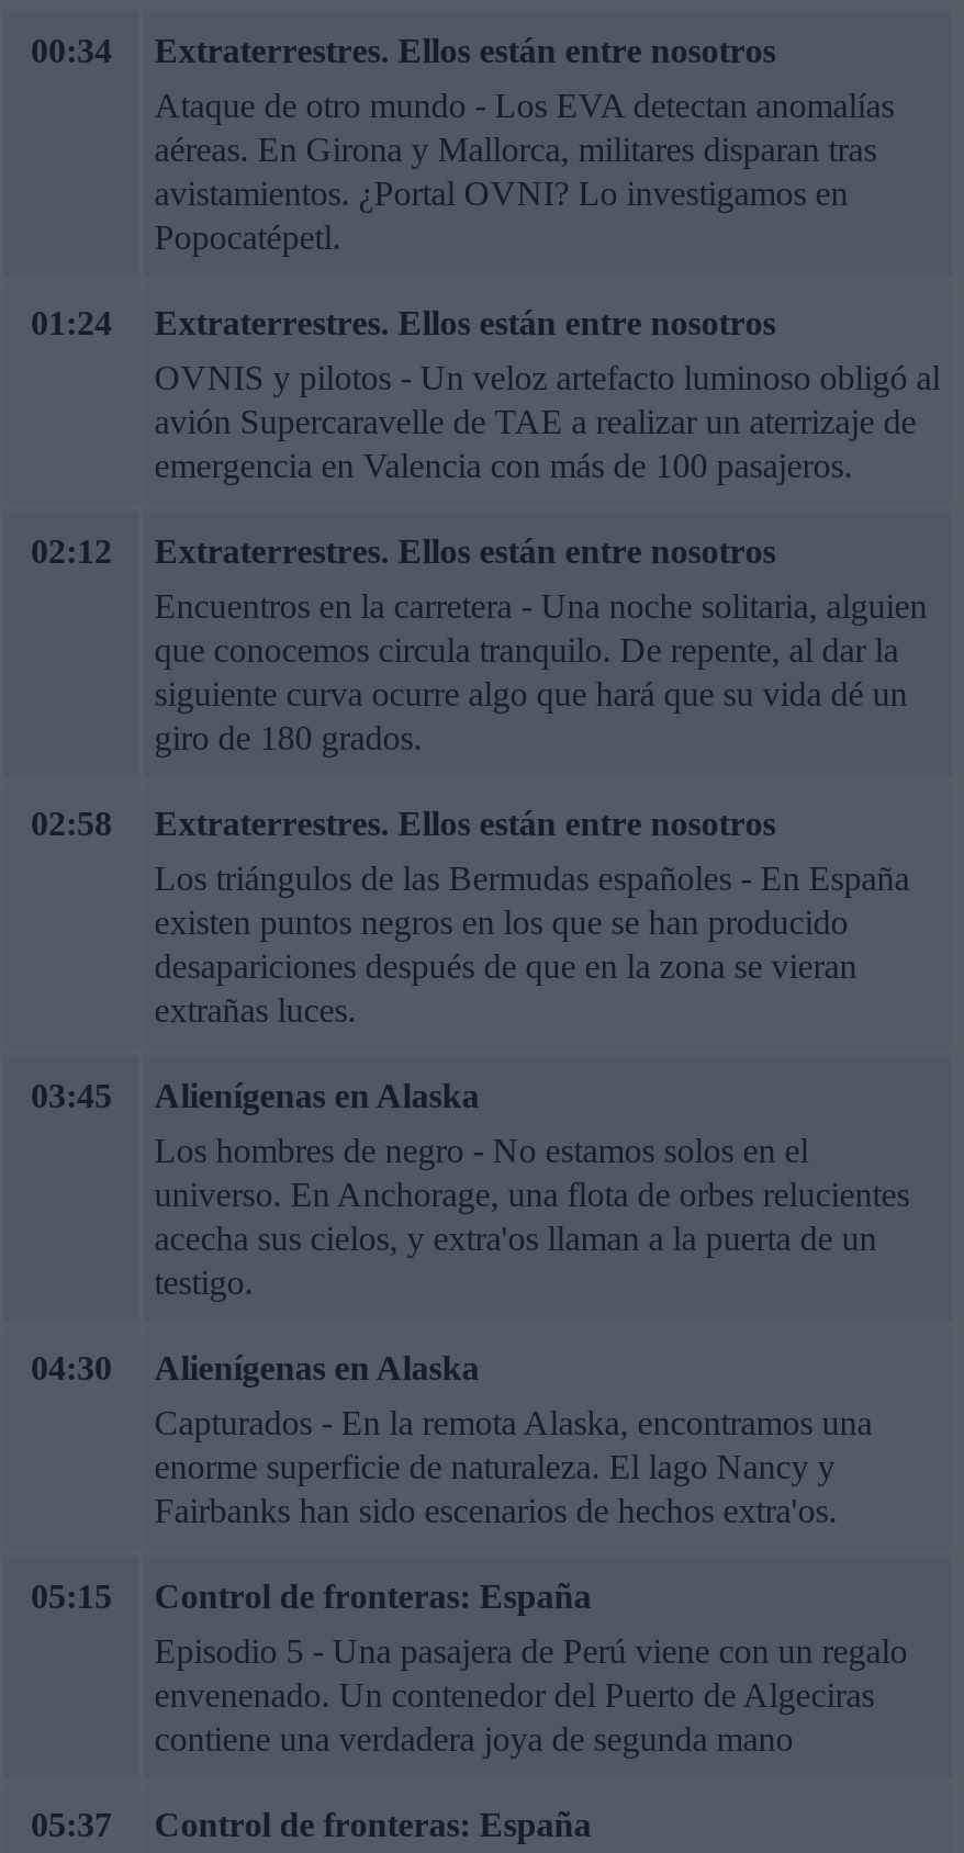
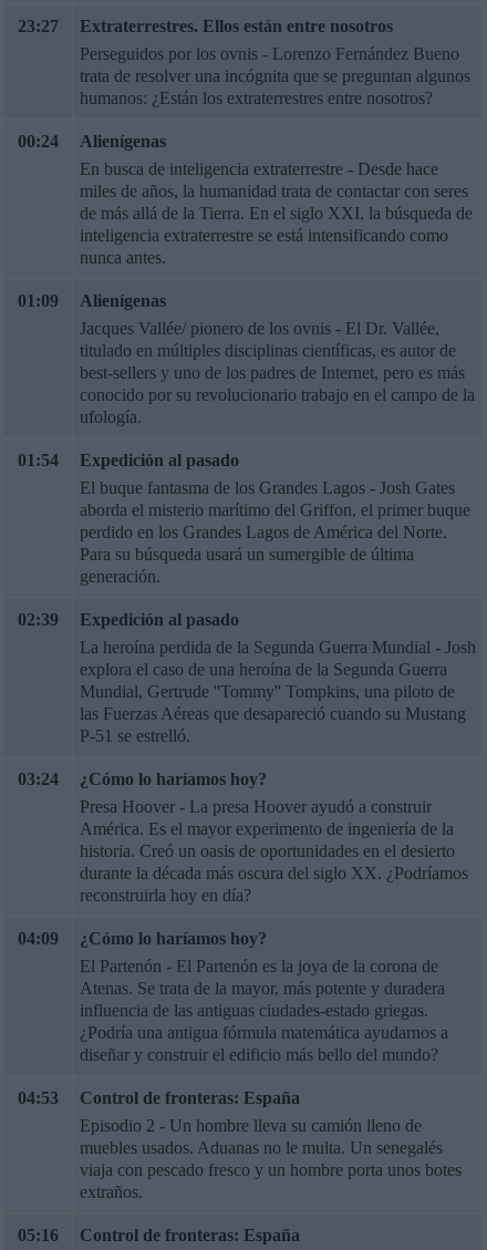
- 00:34 Extraterrestres. Ellos están entre nosotros
+ 23:27 Extraterrestres. Ellos están entre nosotros

- Ataque de otro mundo - Los EVA detectan anomalías
- aéreas. En Girona y Mallorca, militares disparan tras
- avistamientos. ¿Portal OVNI? Lo investigamos en
- Popocatépetl.
- 01:24
- Extraterrestres. Ellos están entre nosotros
- OVNIS y pilotos - Un veloz artefacto luminoso obligó al
- avión Supercaravelle de TAE a realizar un aterrizaje de
- emergencia en Valencia con más de 100 pasajeros.
- 02:12
- Extraterrestres. Ellos están entre nosotros
- Encuentros en la carretera - Una noche solitaria, alguien
- que conocemos circula tranquilo. De repente, al dar la
- siguiente curva ocurre algo que hará que su vida dé un
- giro de 180 grados.
- 02:58
- Extraterrestres. Ellos están entre nosotros
- Los triángulos de las Bermudas españoles - En España
- existen puntos negros en los que se han producido
- desapariciones después de que en la zona se vieran
- extrañas luces.
- 03:45
- Alienígenas en Alaska
- Los hombres de negro - No estamos solos en el
- universo. En Anchorage, una flota de orbes relucientes
- acecha sus cielos, y extra'os llaman a la puerta de un
- testigo.
- 04:30
- Alienígenas en Alaska
- Capturados - En la remota Alaska, encontramos una
- enorme superficie de naturaleza. El lago Nancy y
- Fairbanks han sido escenarios de hechos extra'os.
- 05:15
+ Perseguidos por los ovnis - Lorenzo Fernández Bueno
+ trata de resolver una incógnita que se preguntan algunos
+ humanos: ¿Están los extraterrestres entre nosotros?
+ 00:24
+ Alienígenas
+ En busca de inteligencia extraterrestre - Desde hace
+ miles de años, la humanidad trata de contactar con seres
+ de más allá de la Tierra. En el siglo XXI, la búsqueda de
+ inteligencia extraterrestre se está intensificando como
+ nunca antes.
+ 01:09
+ Alienígenas
+ Jacques Vallée/ pionero de los ovnis - El Dr. Vallée,
+ titulado en múltiples disciplinas científicas, es autor de
+ best-sellers y uno de los padres de Internet, pero es más
+ conocido por su revolucionario trabajo en el campo de la
+ ufología.
+ 01:54
+ Expedición al pasado
+ El buque fantasma de los Grandes Lagos - Josh Gates
+ aborda el misterio marítimo del Griffon, el primer buque
+ perdido en los Grandes Lagos de América del Norte.
+ Para su búsqueda usará un sumergible de última
+ generación.
+ 02:39
+ Expedición al pasado
+ La heroína perdida de la Segunda Guerra Mundial - Josh
+ explora el caso de una heroína de la Segunda Guerra
+ Mundial, Gertrude ''Tommy'' Tompkins, una piloto de
+ las Fuerzas Aéreas que desapareció cuando su Mustang
+ P-51 se estrelló.
+ 03:24
+ ¿Cómo lo haríamos hoy?
+ Presa Hoover - La presa Hoover ayudó a construir
+ América. Es el mayor experimento de ingeniería de la
+ historia. Creó un oasis de oportunidades en el desierto
+ durante la década más oscura del siglo XX. ¿Podríamos
+ reconstruirla hoy en día?
+ 04:09
+ ¿Cómo lo haríamos hoy?
+ El Partenón - El Partenón es la joya de la corona de
+ Atenas. Se trata de la mayor, más potente y duradera
+ influencia de las antiguas ciudades-estado griegas.
+ ¿Podría una antigua fórmula matemática ayudarnos a
+ diseñar y construir el edificio más bello del mundo?
+ 04:53

- Episodio 5 - Una pasajera de Perú viene con un regalo
- envenenado. Un contenedor del Puerto de Algeciras
- contiene una verdadera joya de segunda mano
+ Episodio 2 - Un hombre lleva su camión lleno de
+ muebles usados. Aduanas no le multa. Un senegalés
+ viaja con pescado fresco y un hombre porta unos botes
+ extraños.

- 05:37 Control de fronteras: España
+ 05:16 Control de fronteras: España
